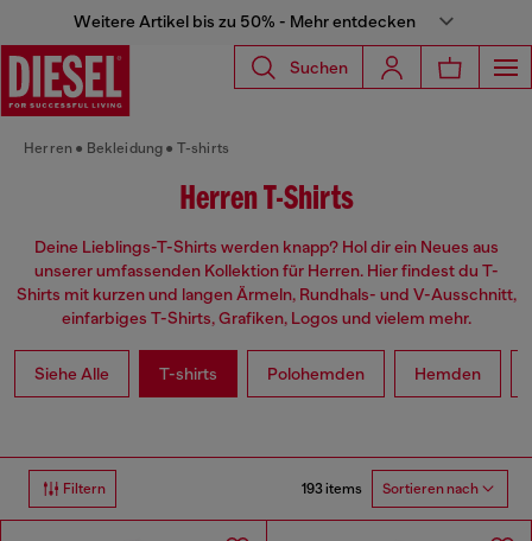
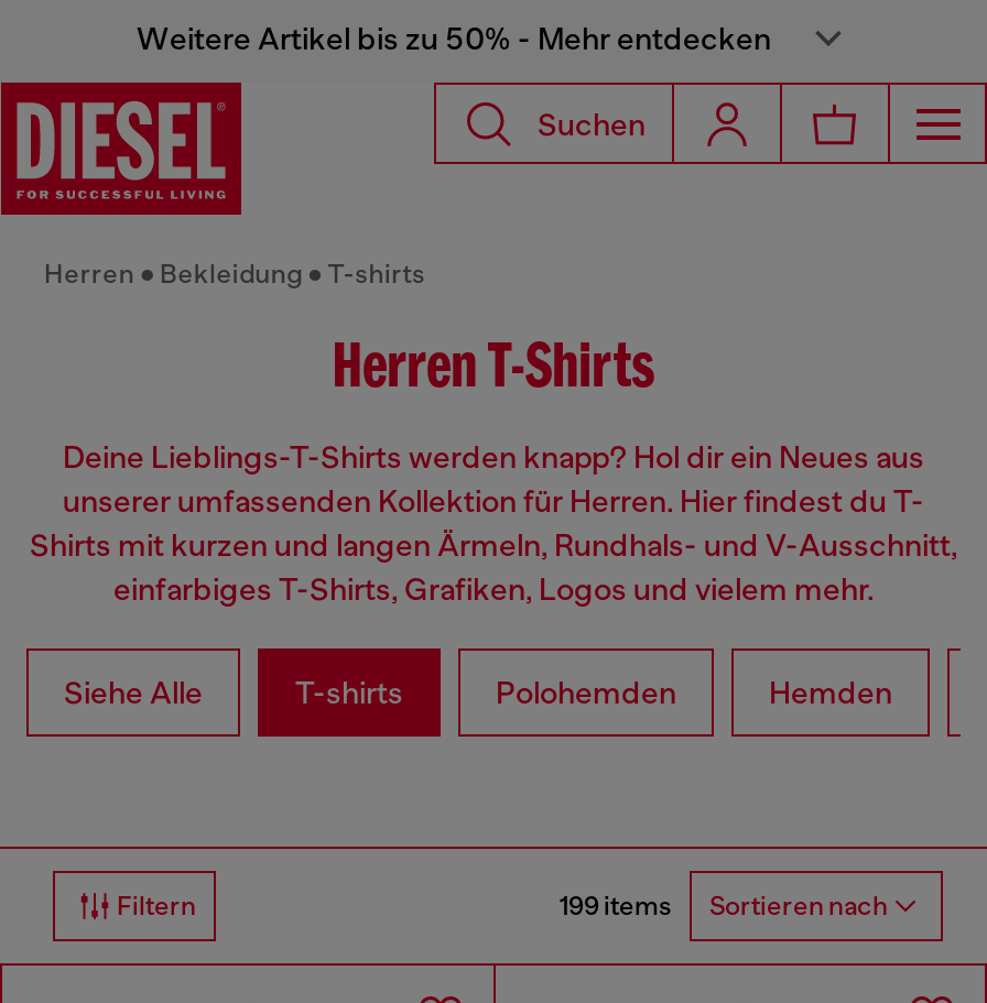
- 193 items Sortieren nach
+ 199 items Sortieren nach
